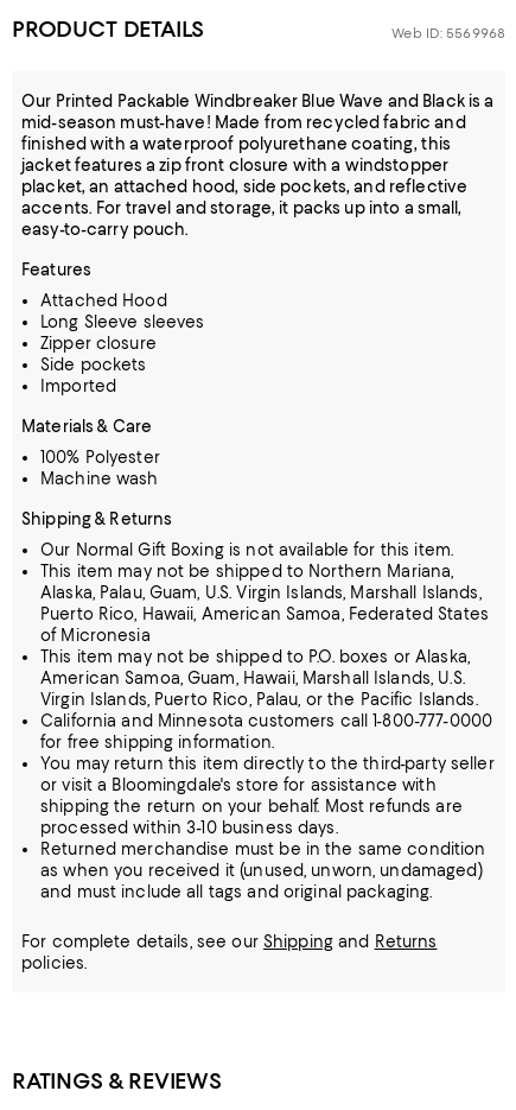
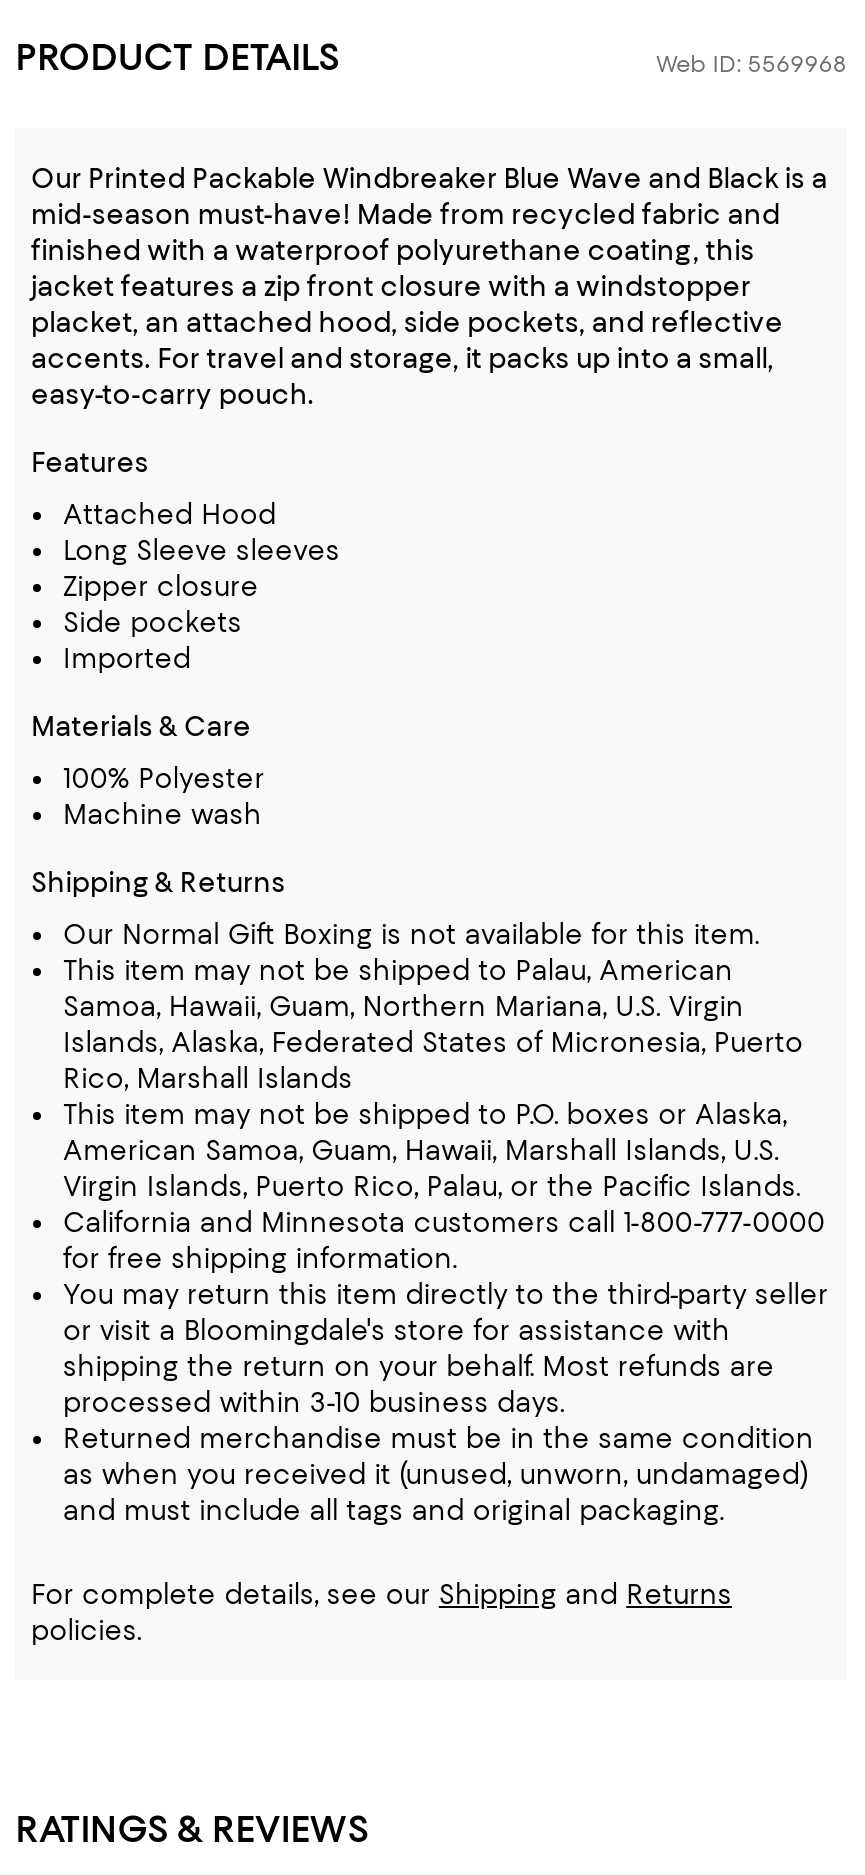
- This item may not be shipped to Northern Mariana,
- Alaska, Palau, Guam, U.S. Virgin Islands, Marshall Islands,
- Puerto Rico, Hawaii, American Samoa, Federated States
- of Micronesia
+ This item may not be shipped to Palau, American
+ Samoa, Hawaii, Guam, Northern Mariana, U.S. Virgin
+ Islands, Alaska, Federated States of Micronesia, Puerto
+ Rico, Marshall Islands
